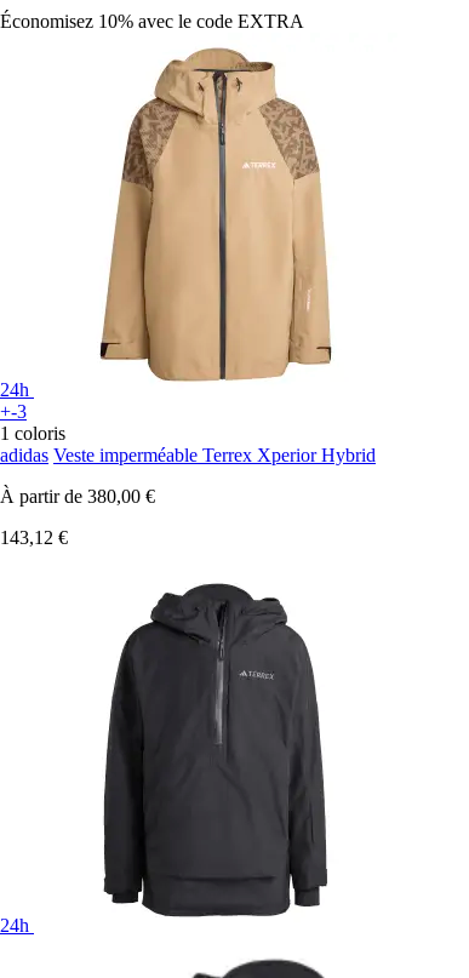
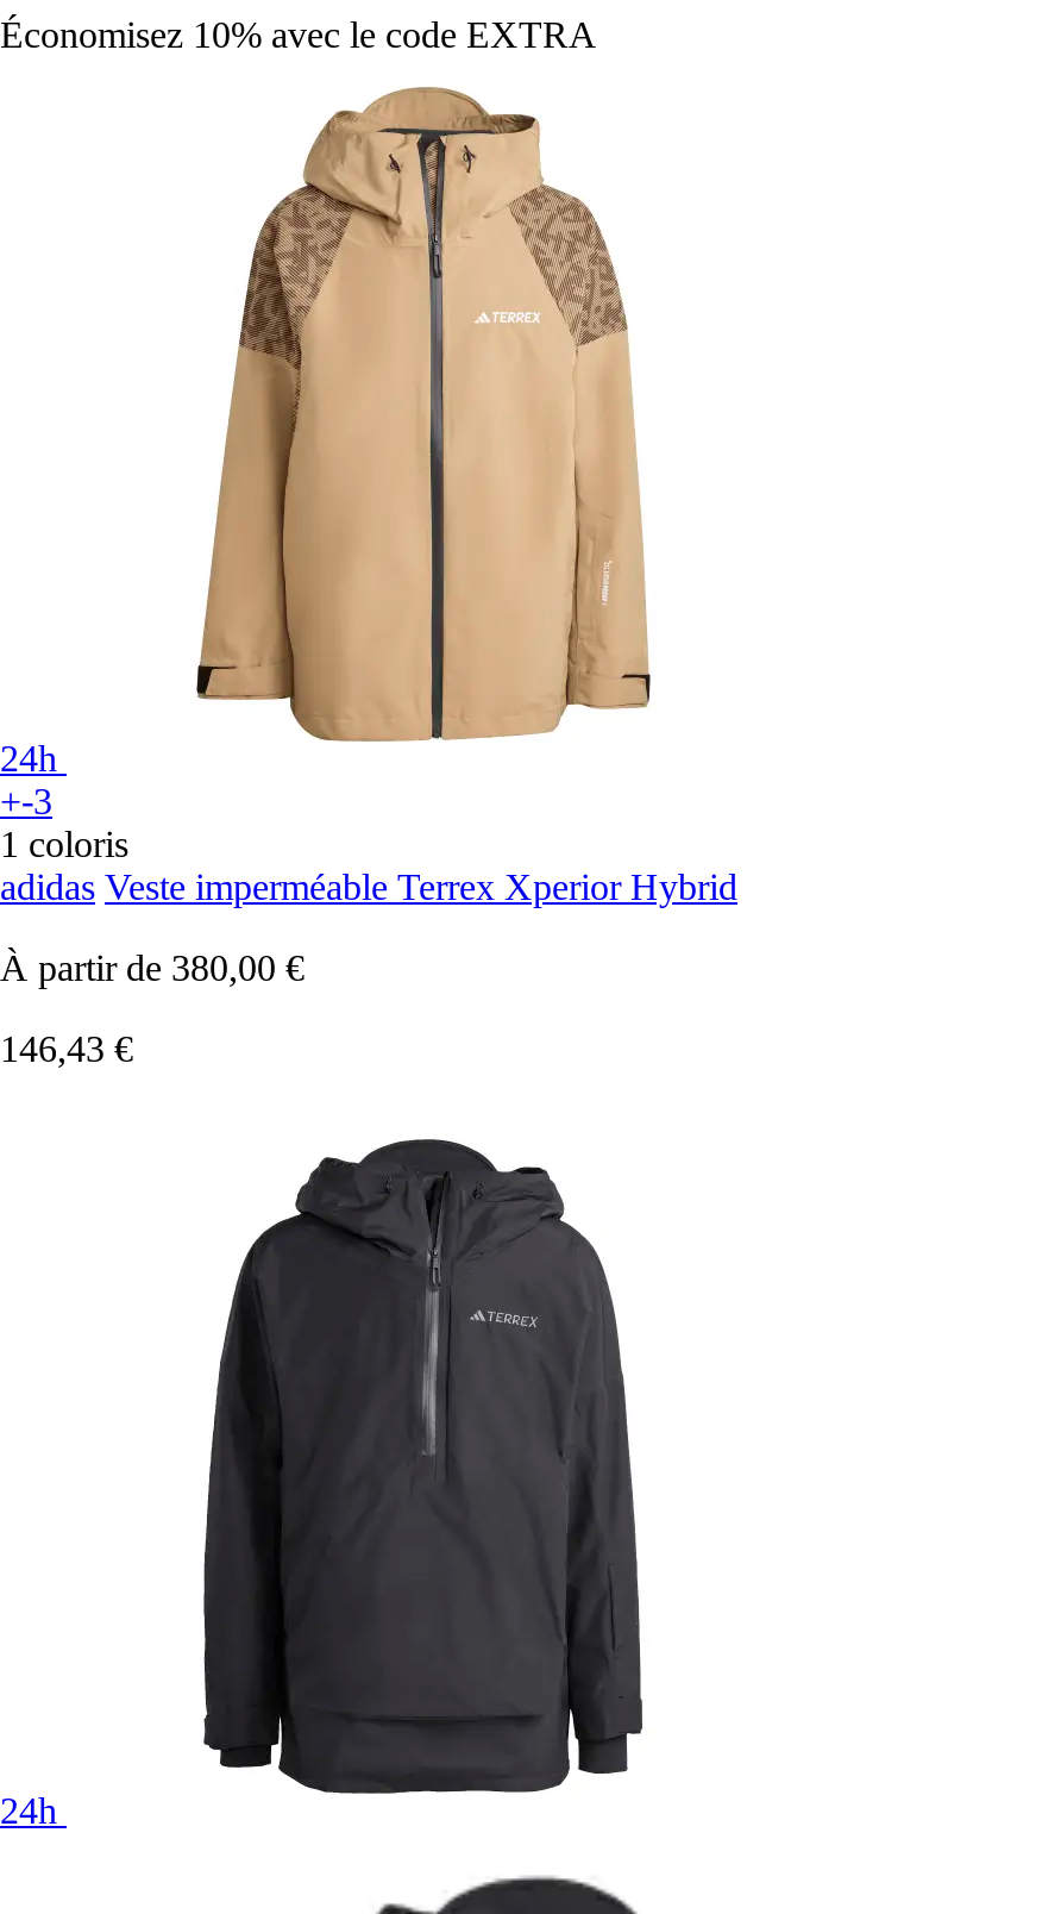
- 143,12 €
+ 146,43 €
